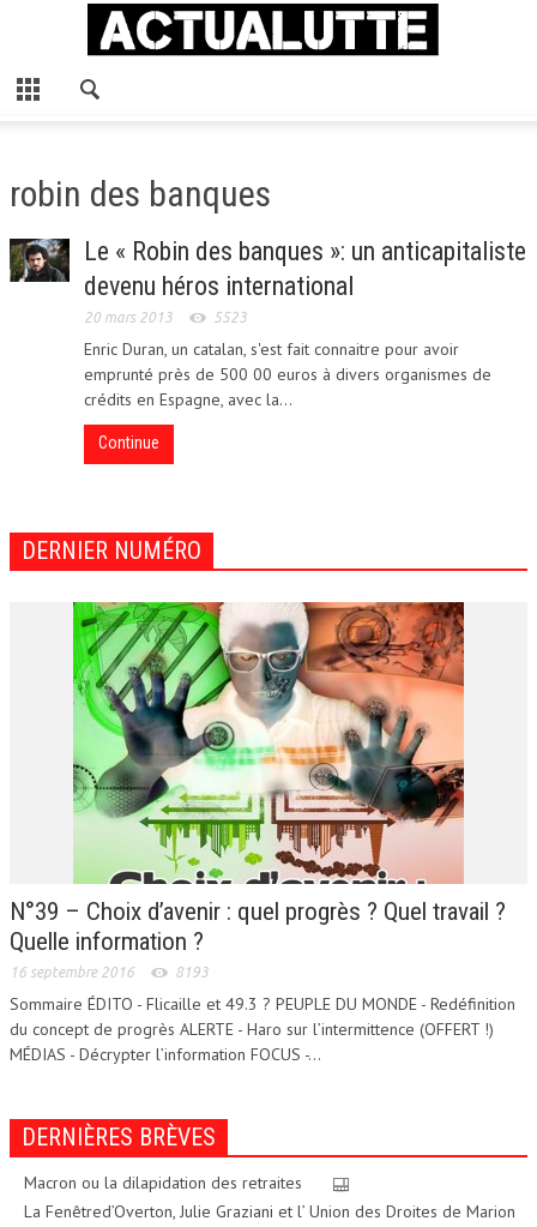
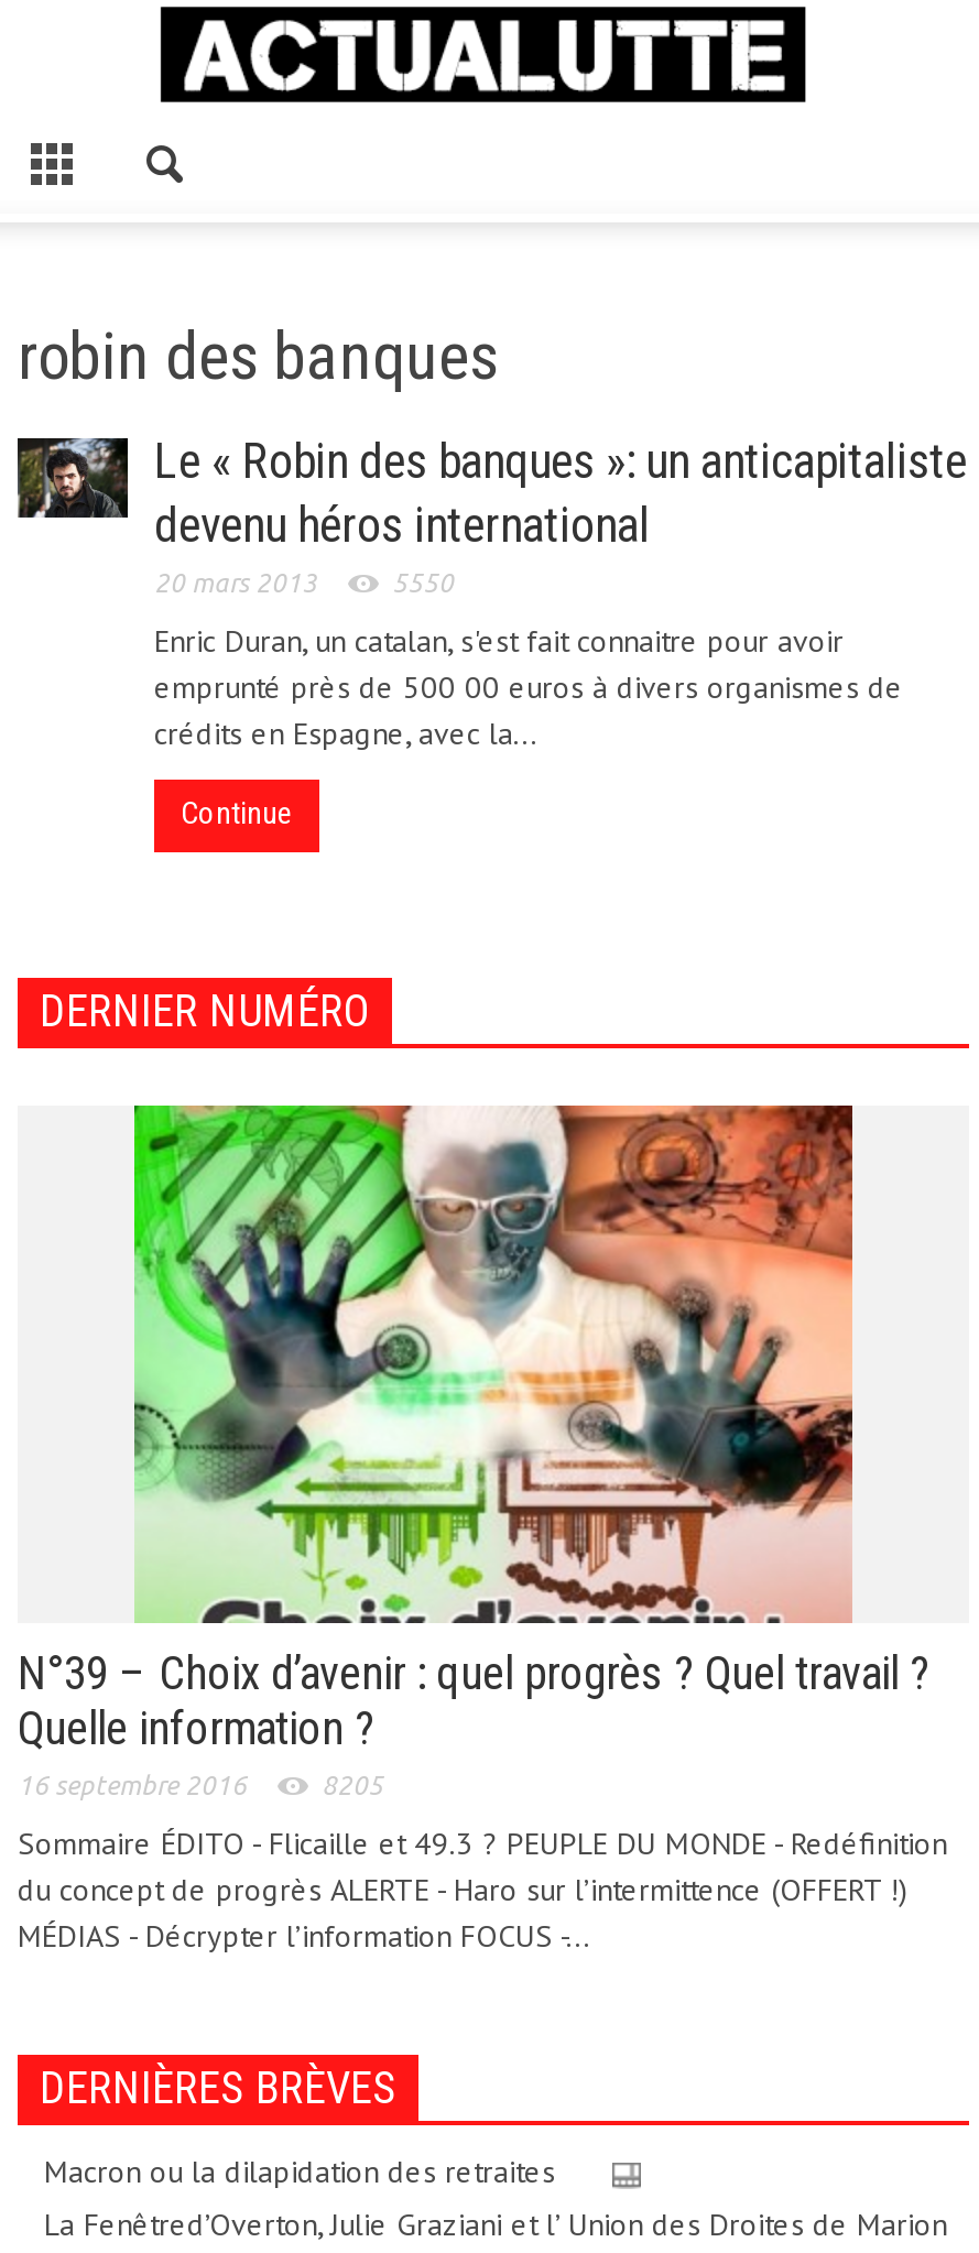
- 5523
+ 5550

- 8193
+ 8205
